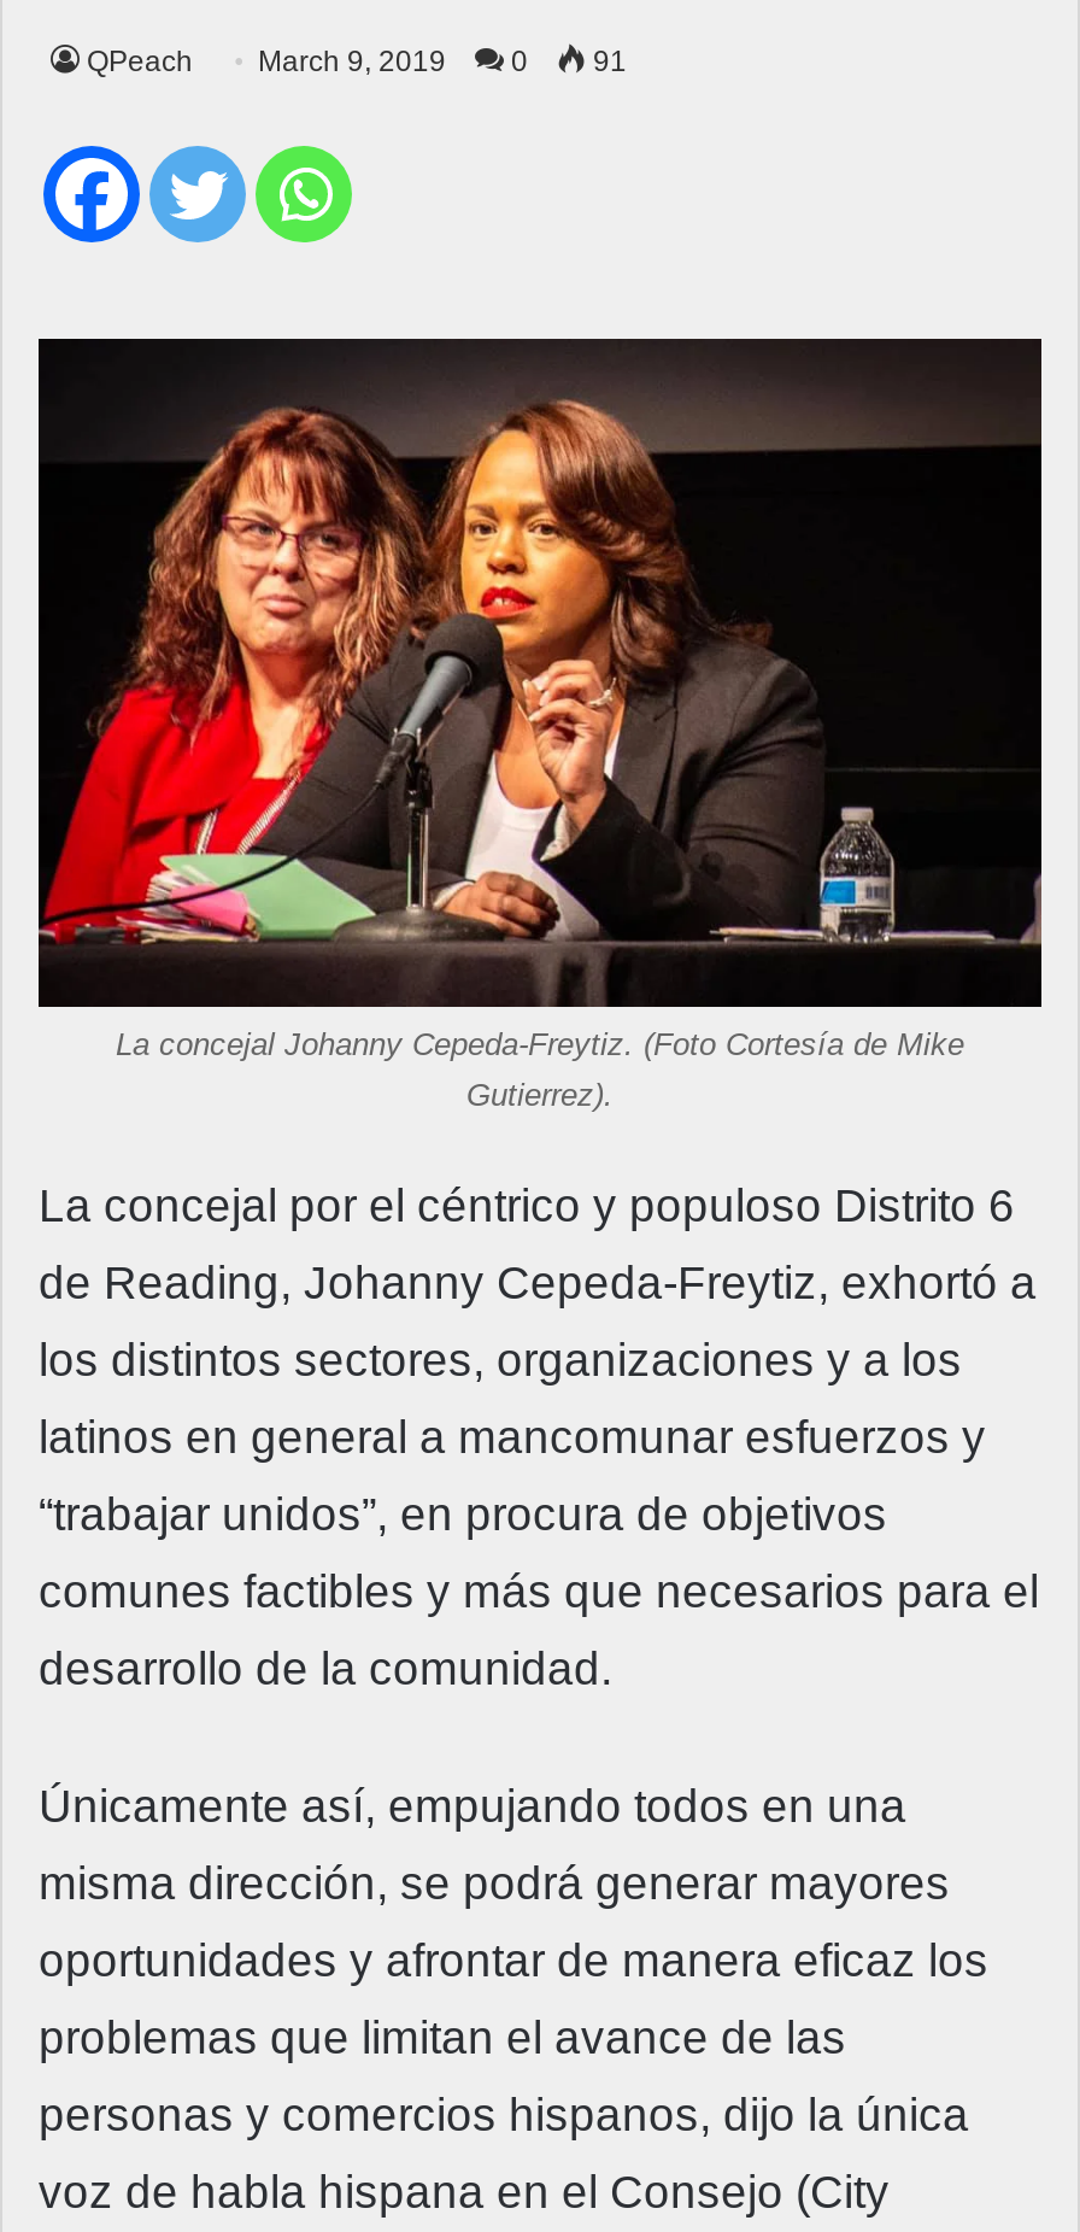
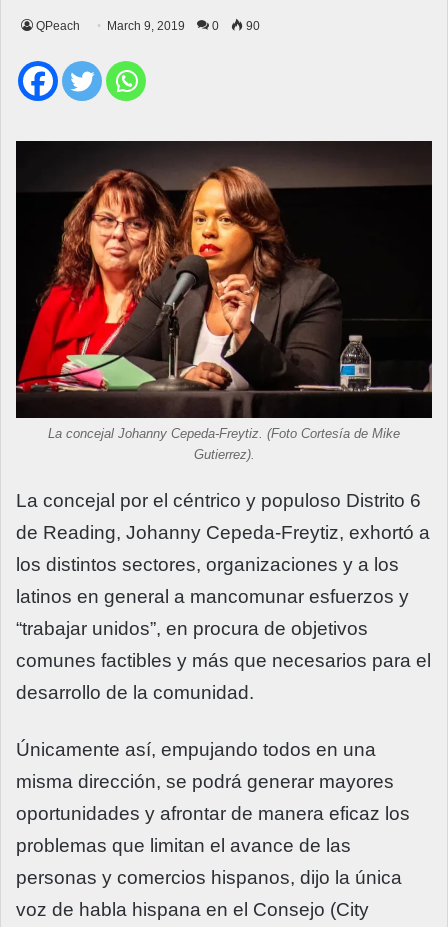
- QPeach March 9, 2019 0 91
+ QPeach March 9, 2019 0 90
